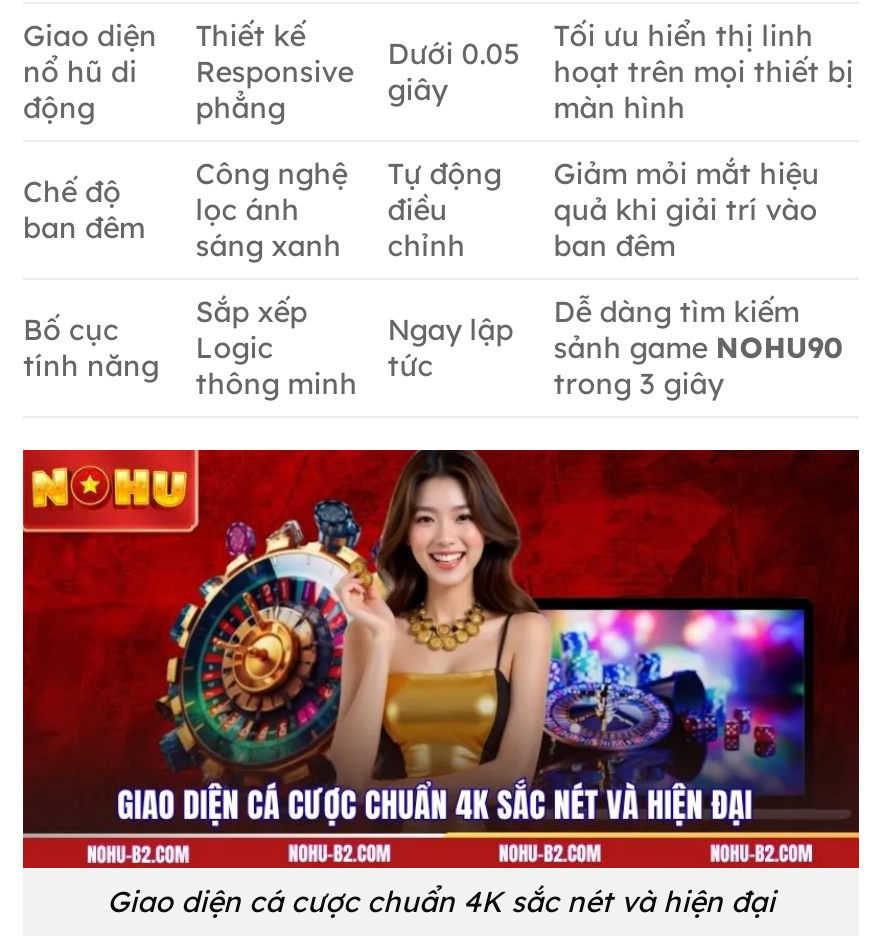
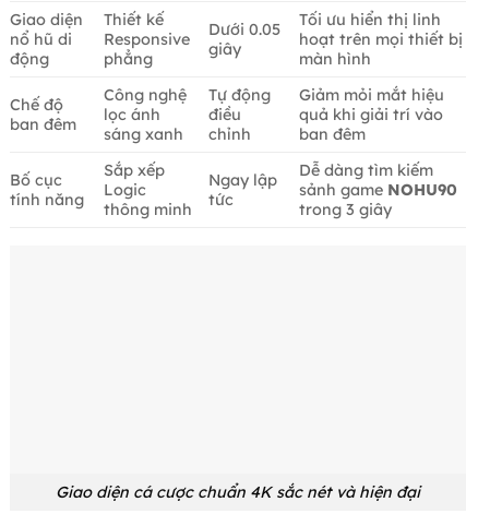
- [image]
